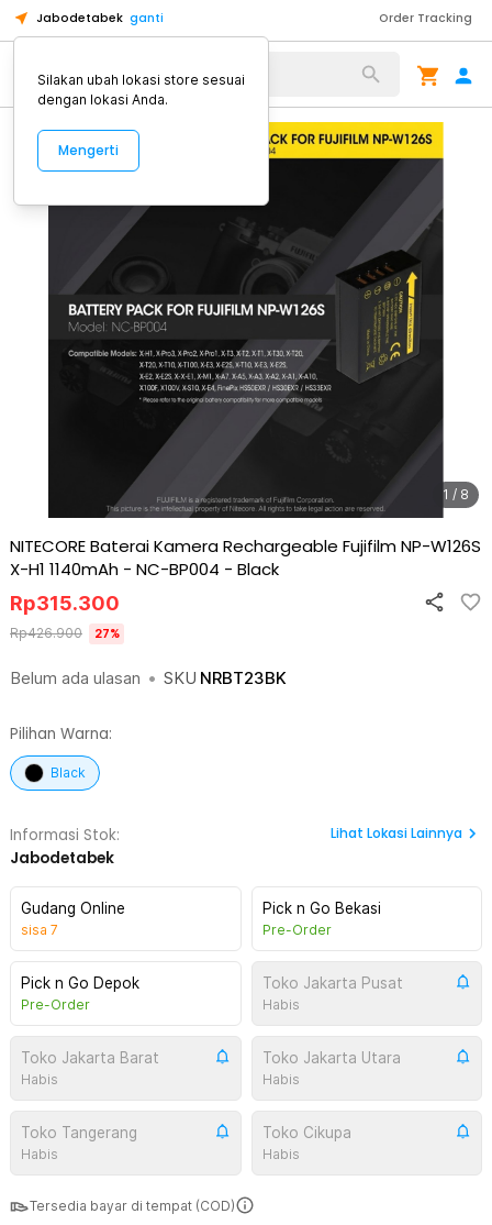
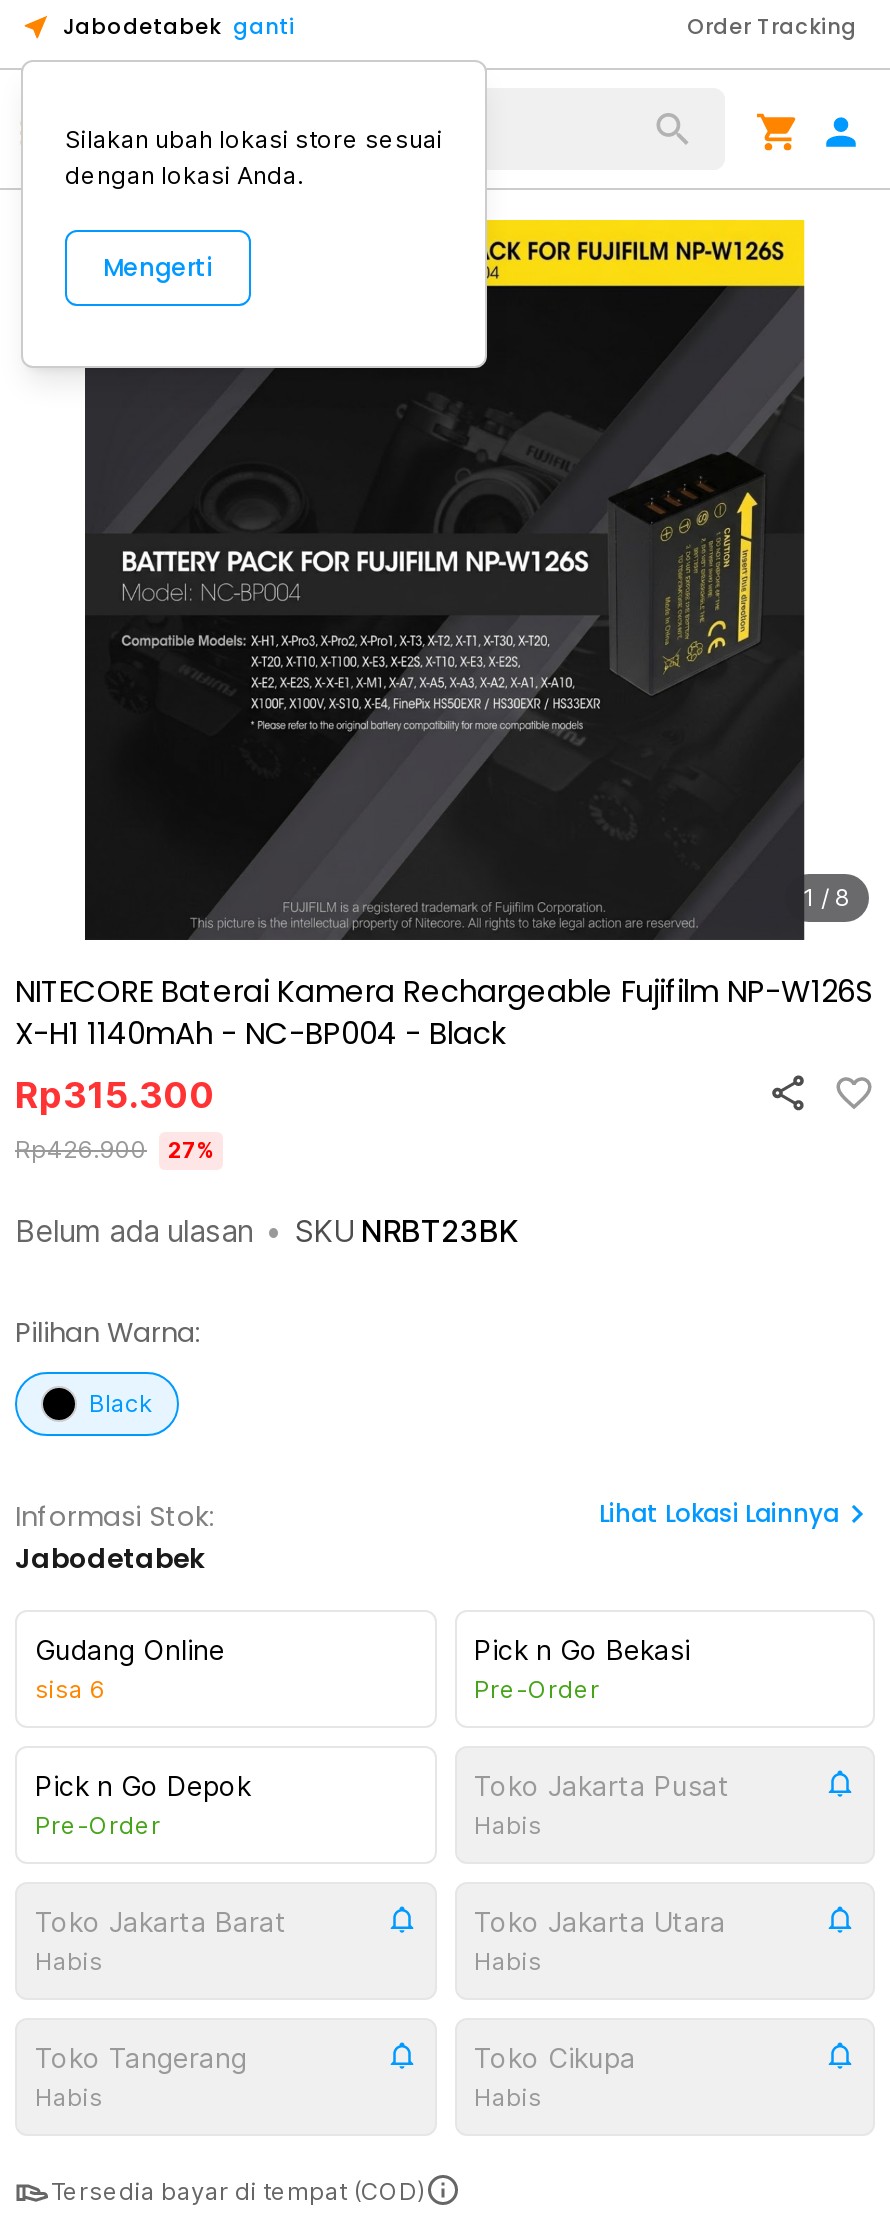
- sisa 7
+ sisa 6
